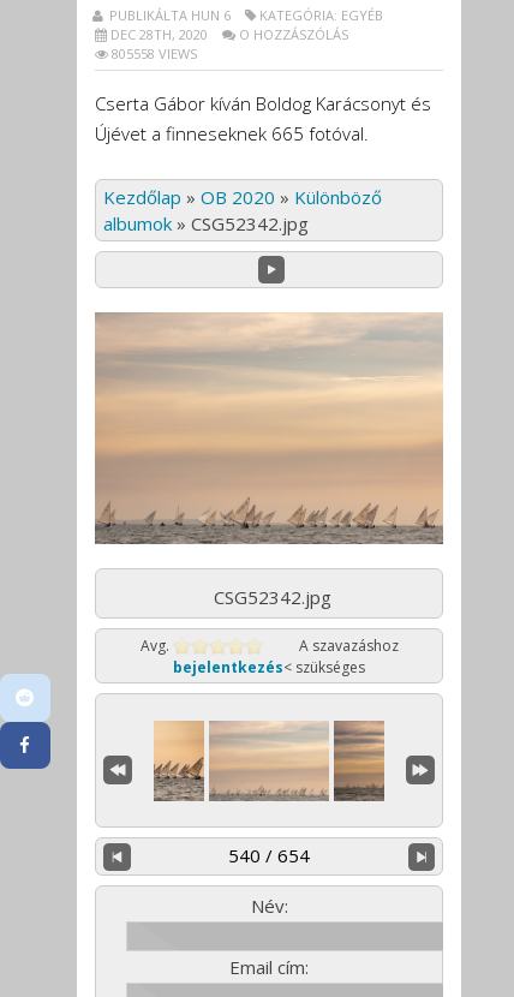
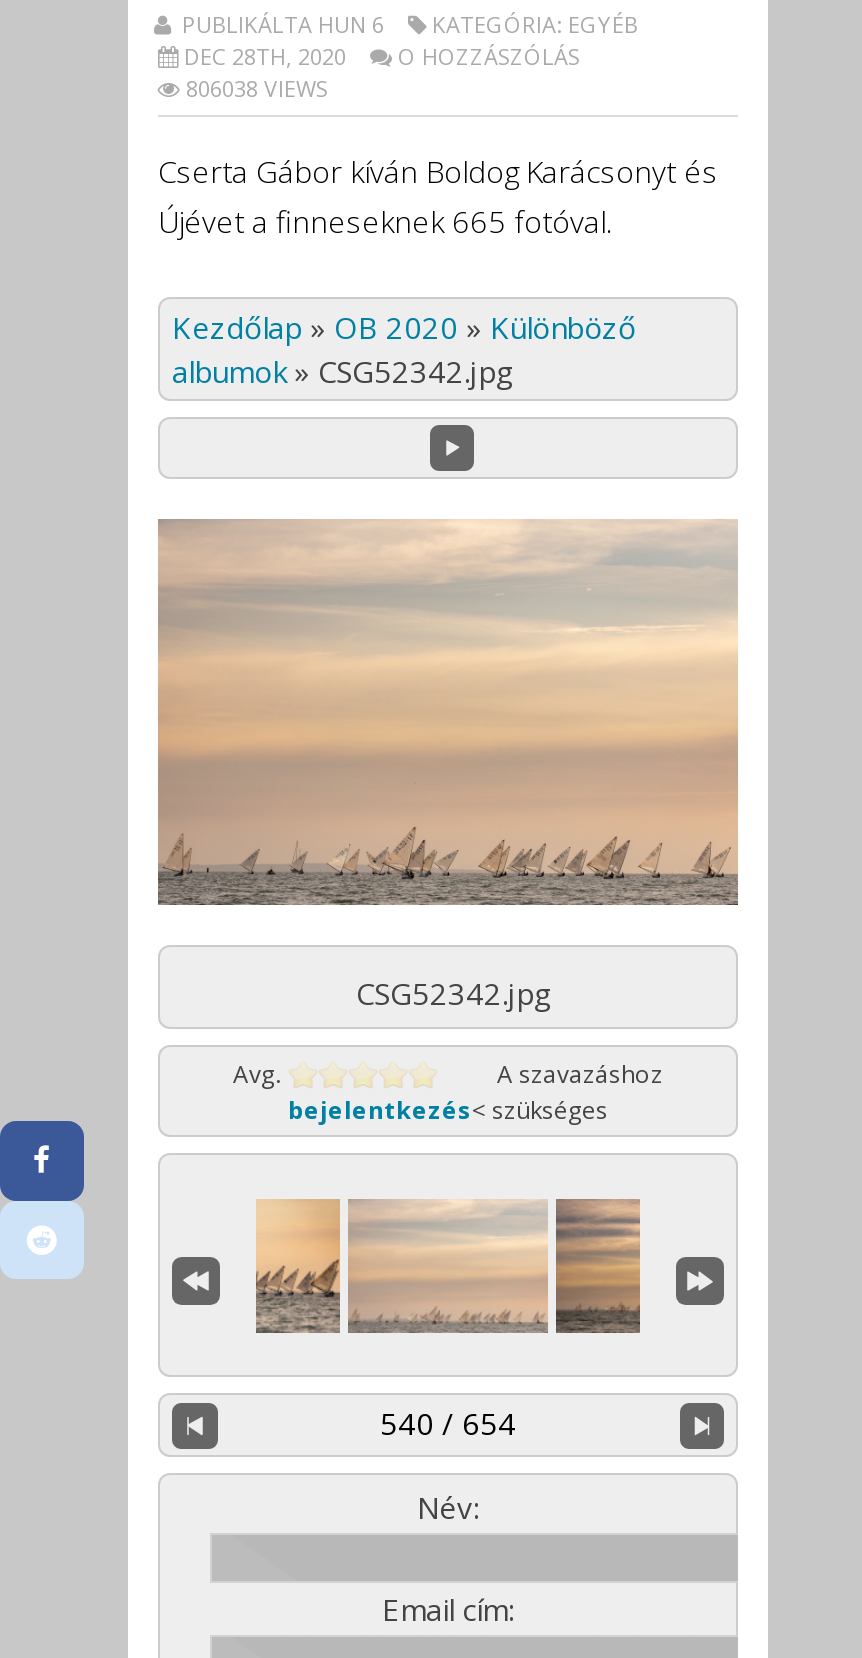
- 805558 VIEWS
+ 806038 VIEWS

- [image]
+ [image]
